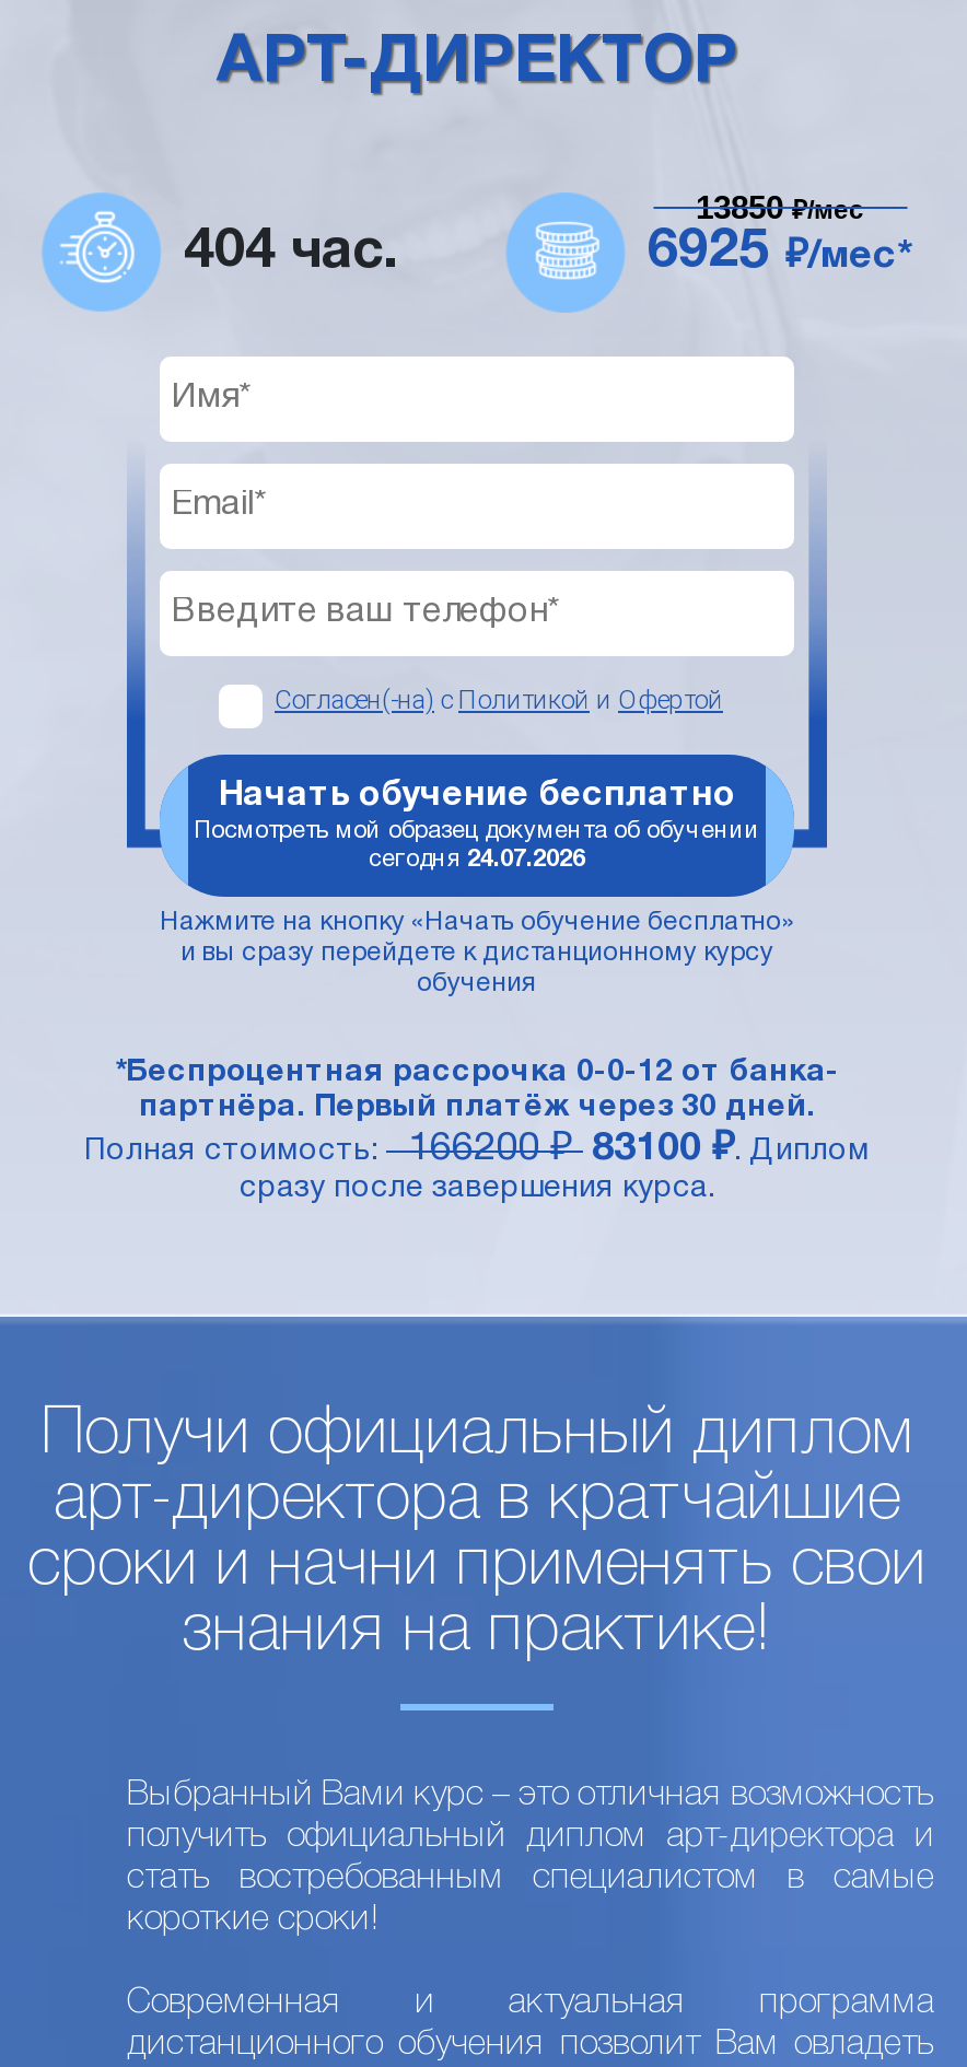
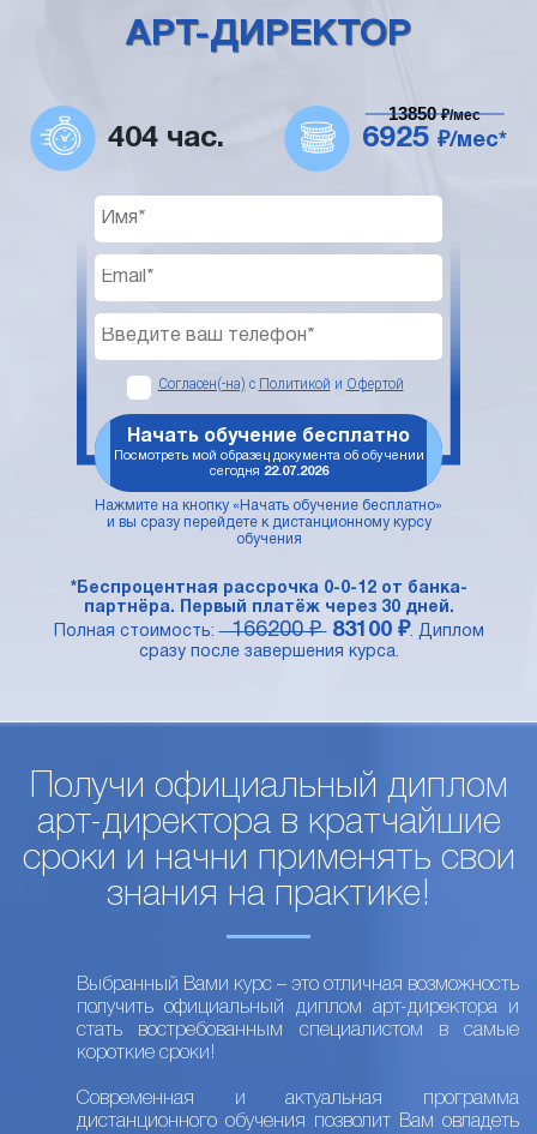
- сегодня 24.07.2026
+ сегодня 22.07.2026
